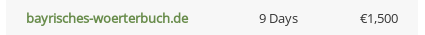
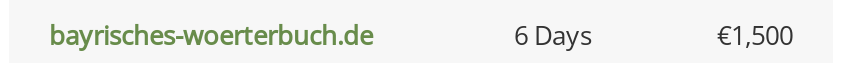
- 9 Days
+ 6 Days
